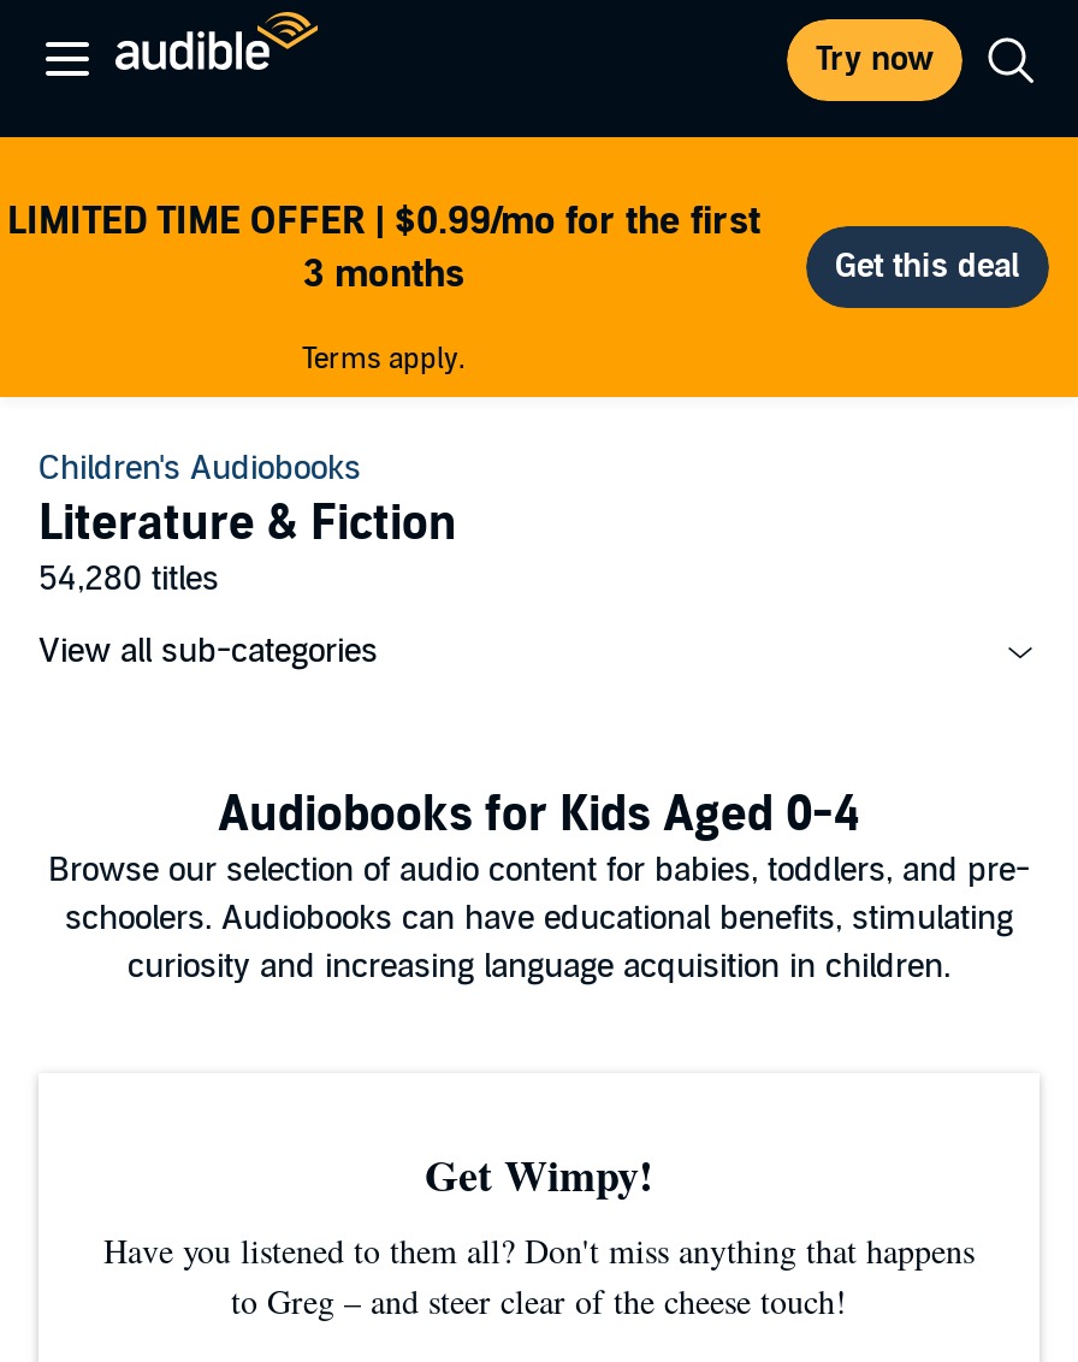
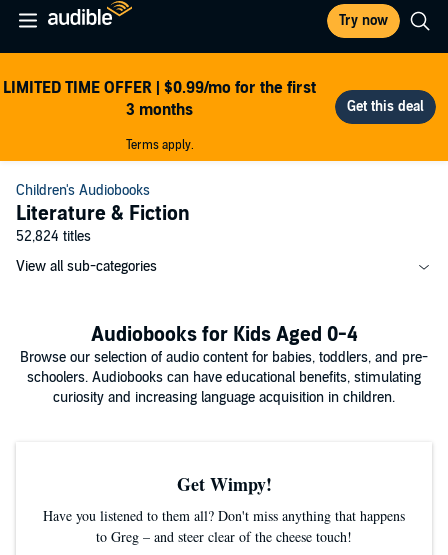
- 54,280 titles
+ 52,824 titles
